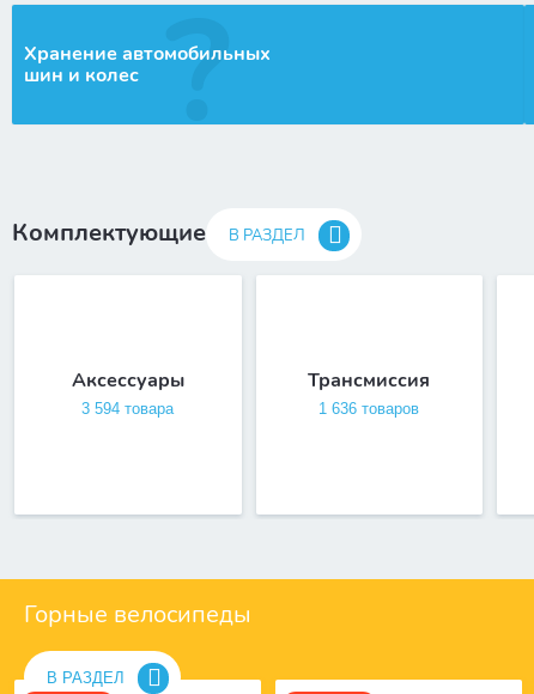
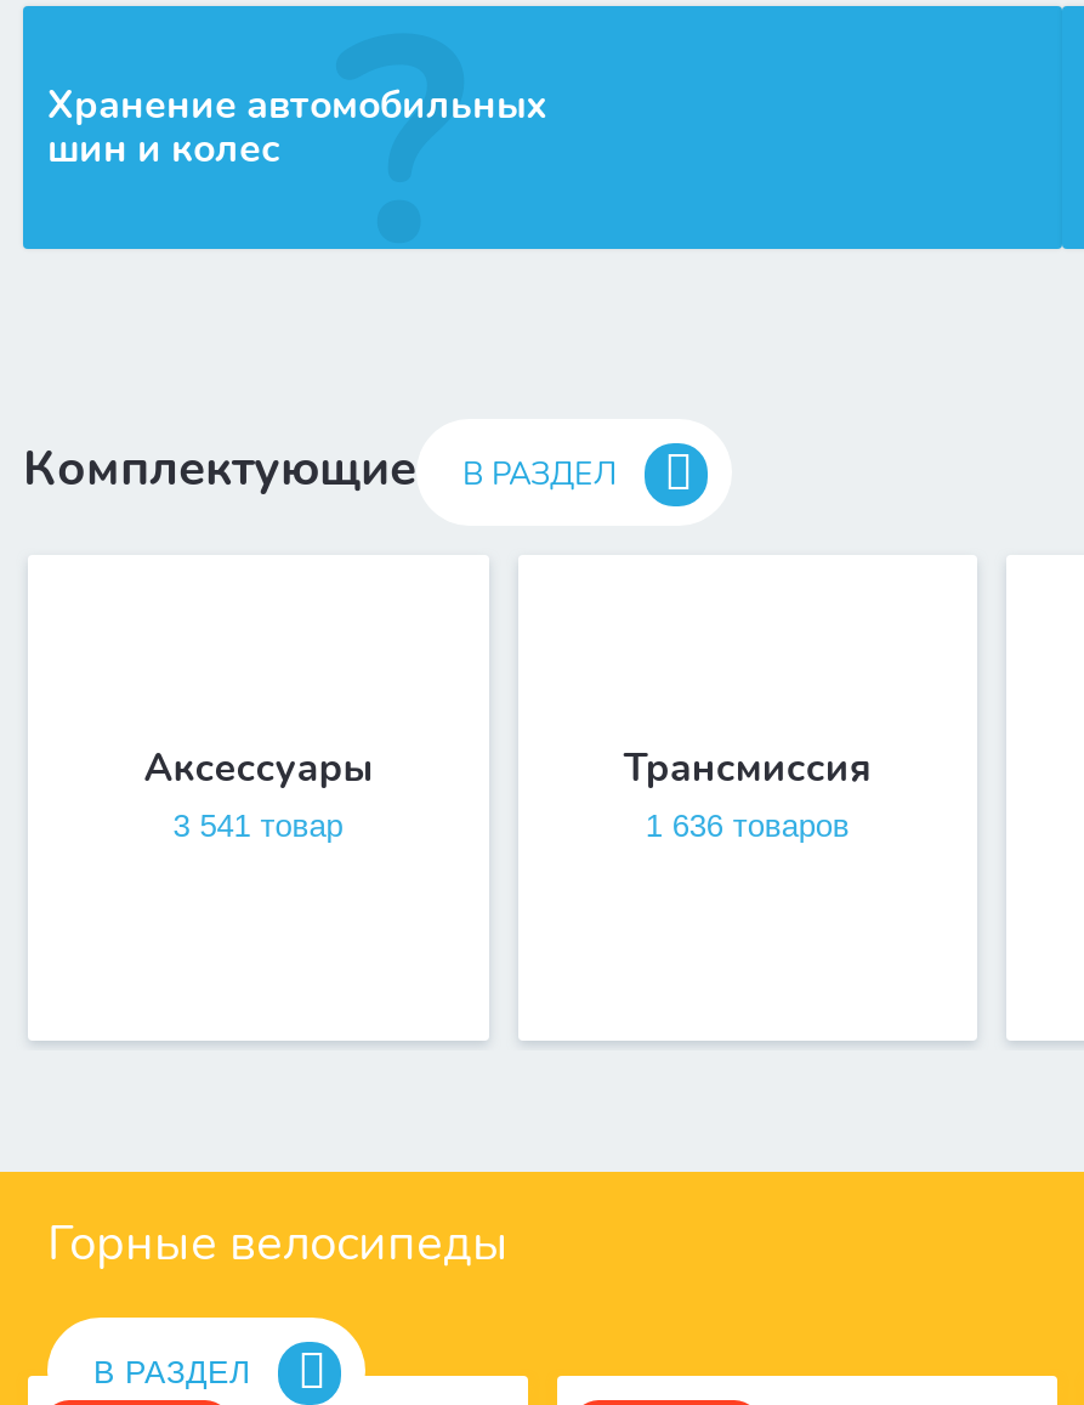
- 3 594 товара
+ 3 541 товар
